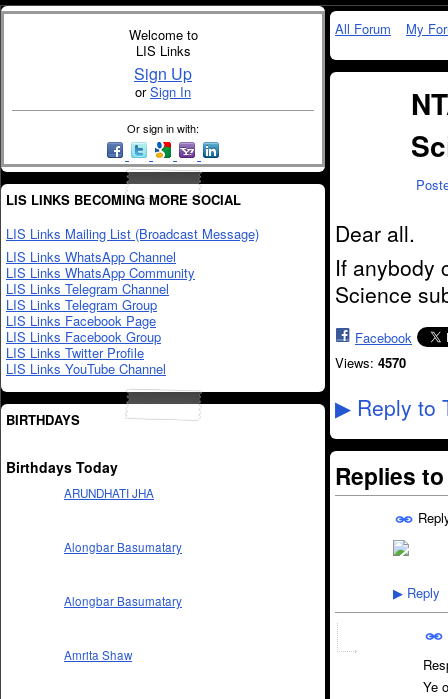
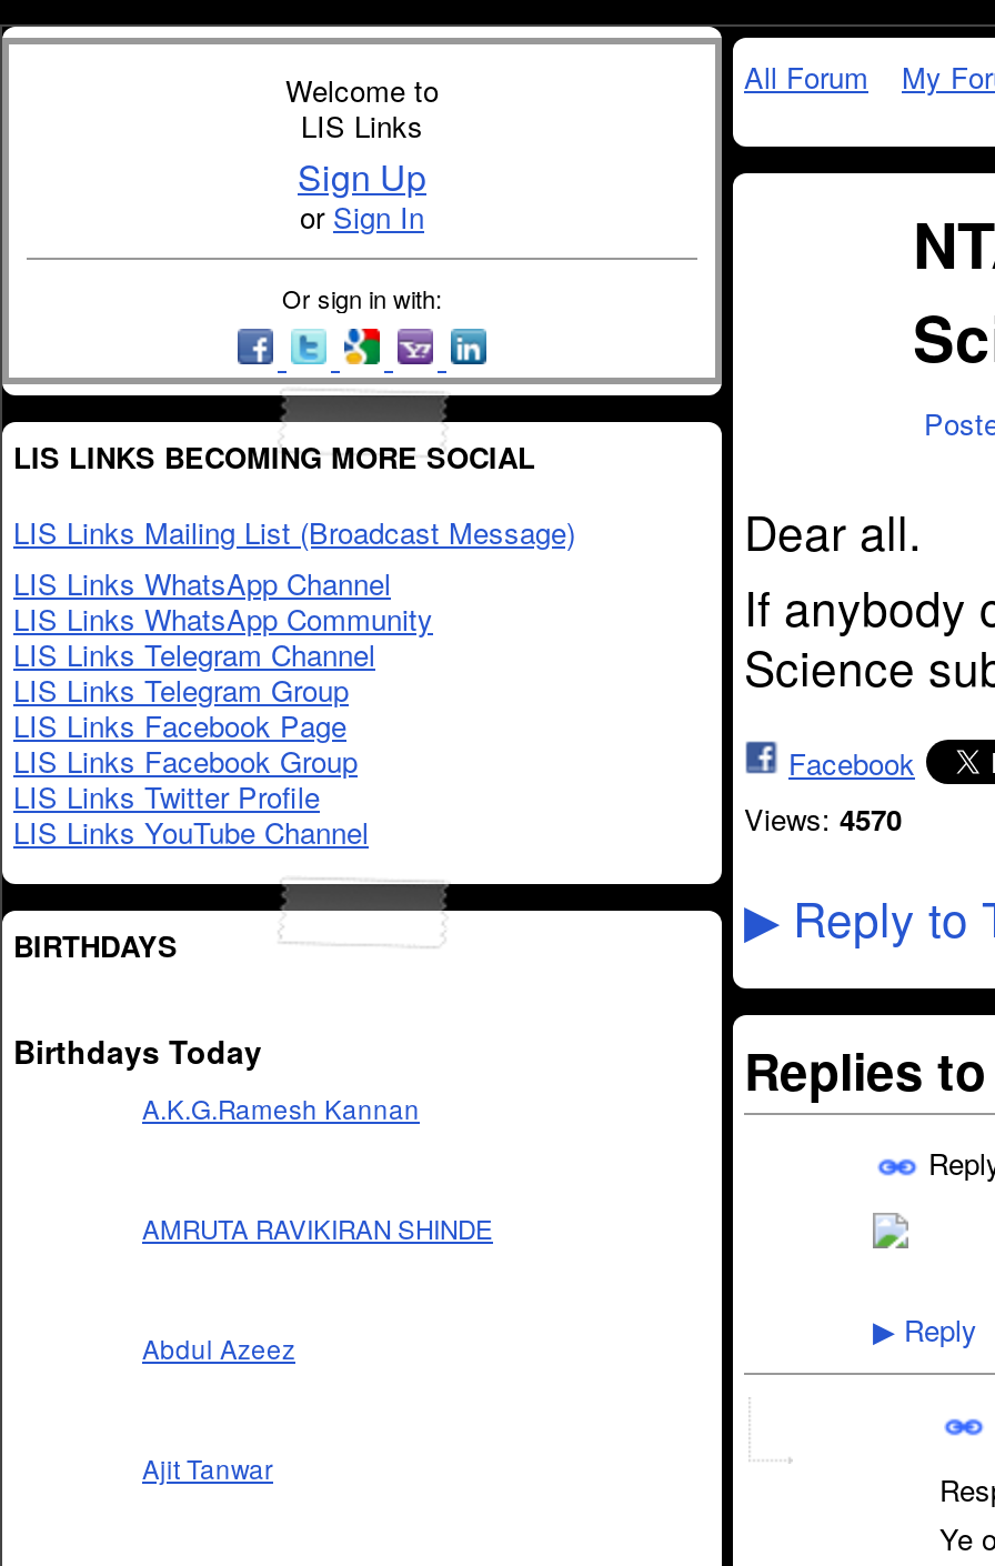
- ARUNDHATI JHA
+ A.K.G.Ramesh Kannan

- Alongbar Basumatary
+ AMRUTA RAVIKIRAN SHINDE

- Alongbar Basumatary
+ Abdul Azeez

- Amrita Shaw
+ Ajit Tanwar
